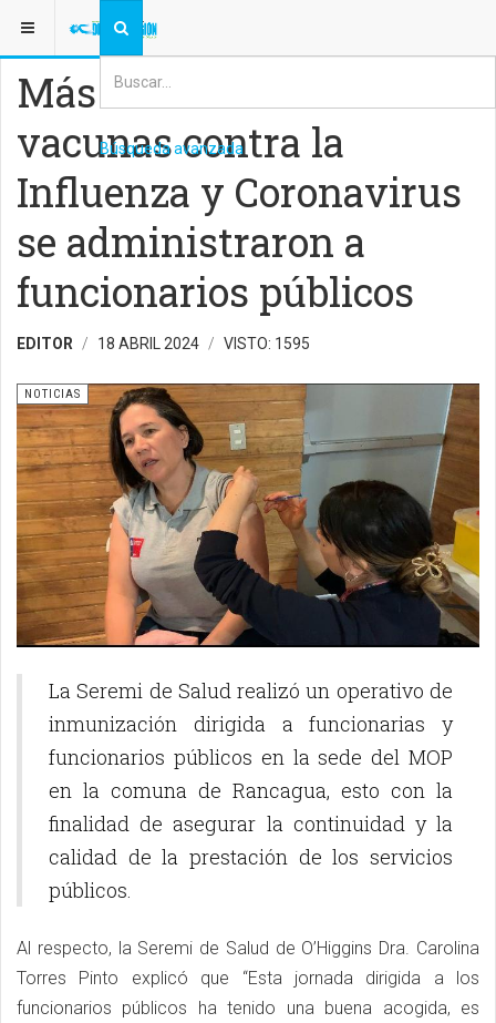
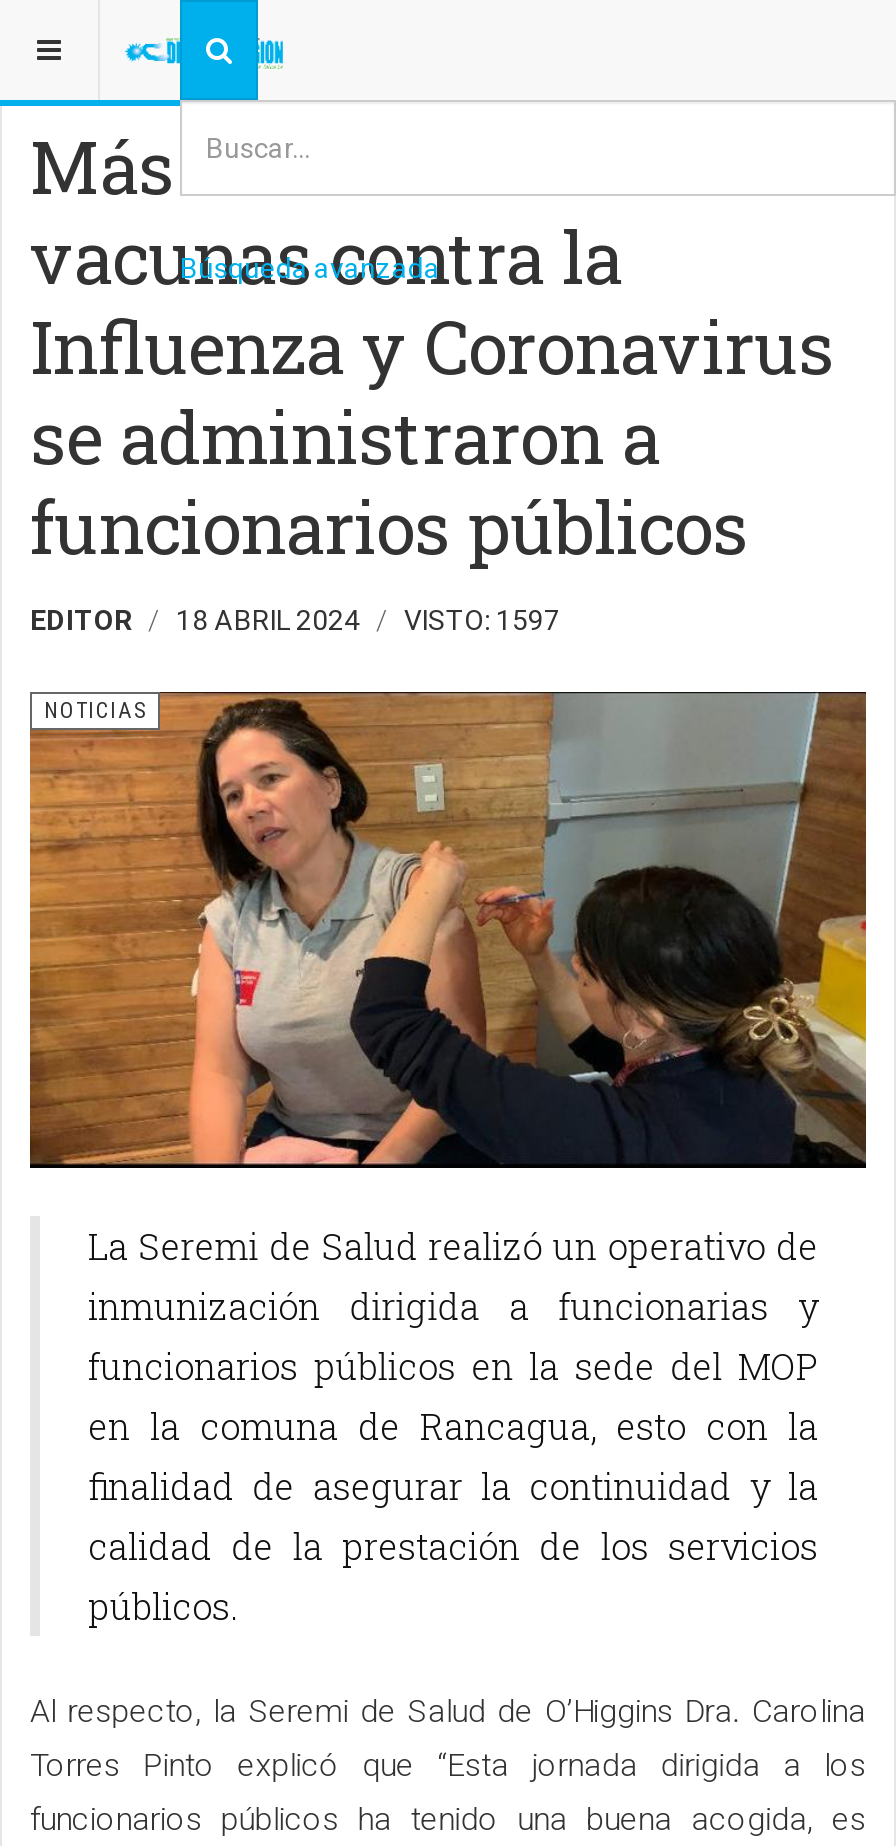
- EDITOR 18 ABRIL 2024 VISTO: 1595
+ EDITOR 18 ABRIL 2024 VISTO: 1597
